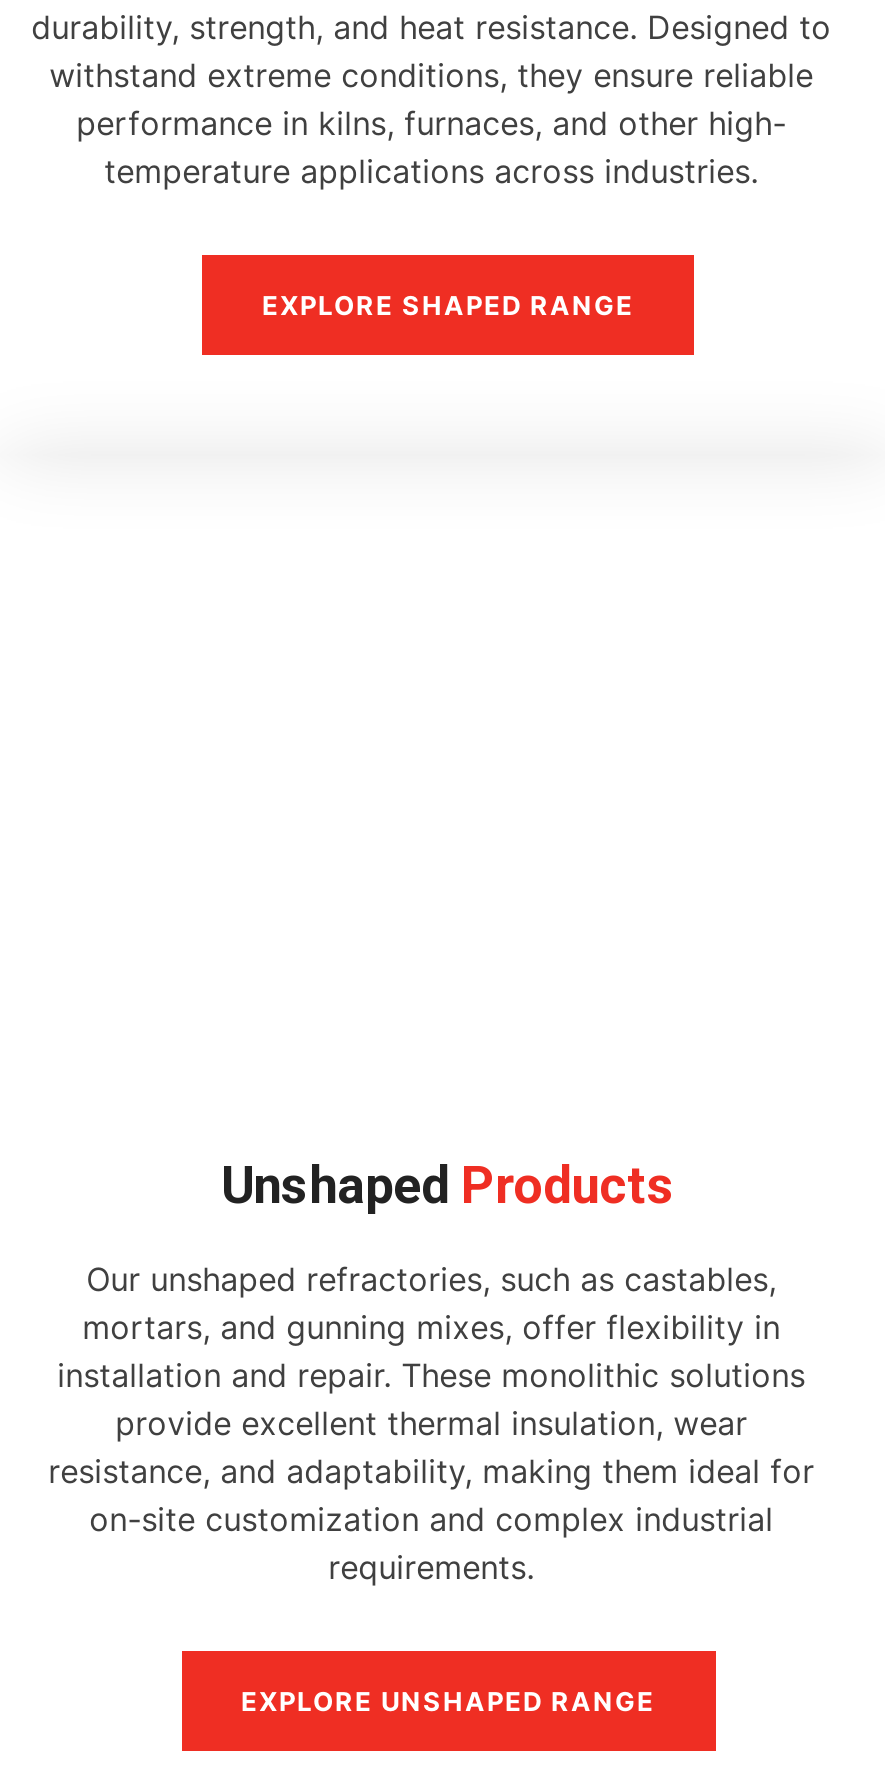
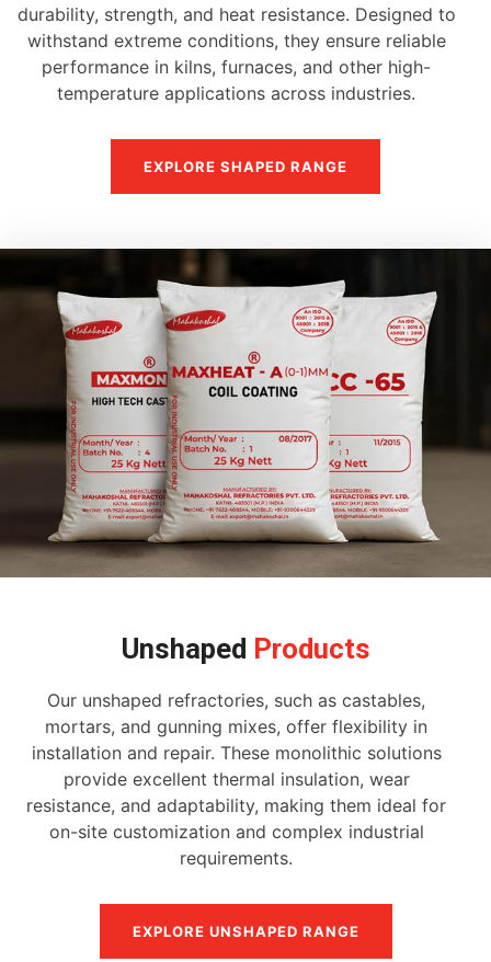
+ [image]
